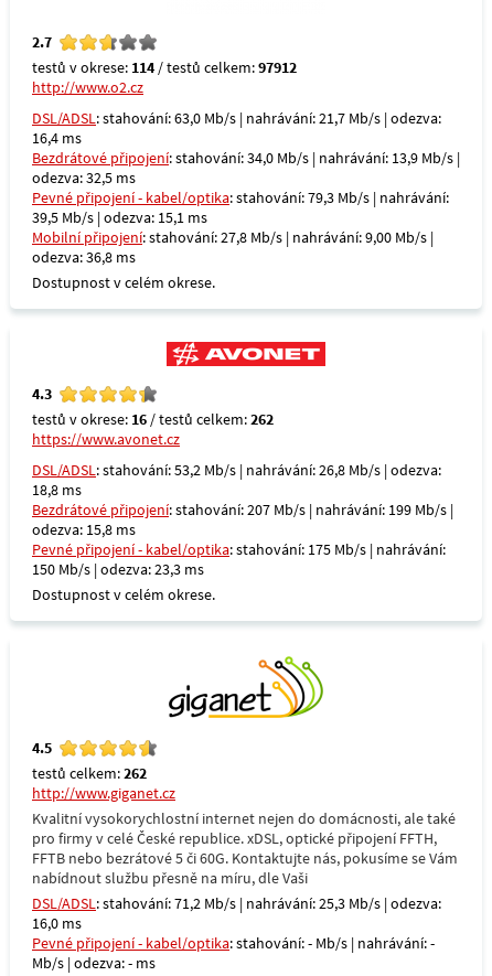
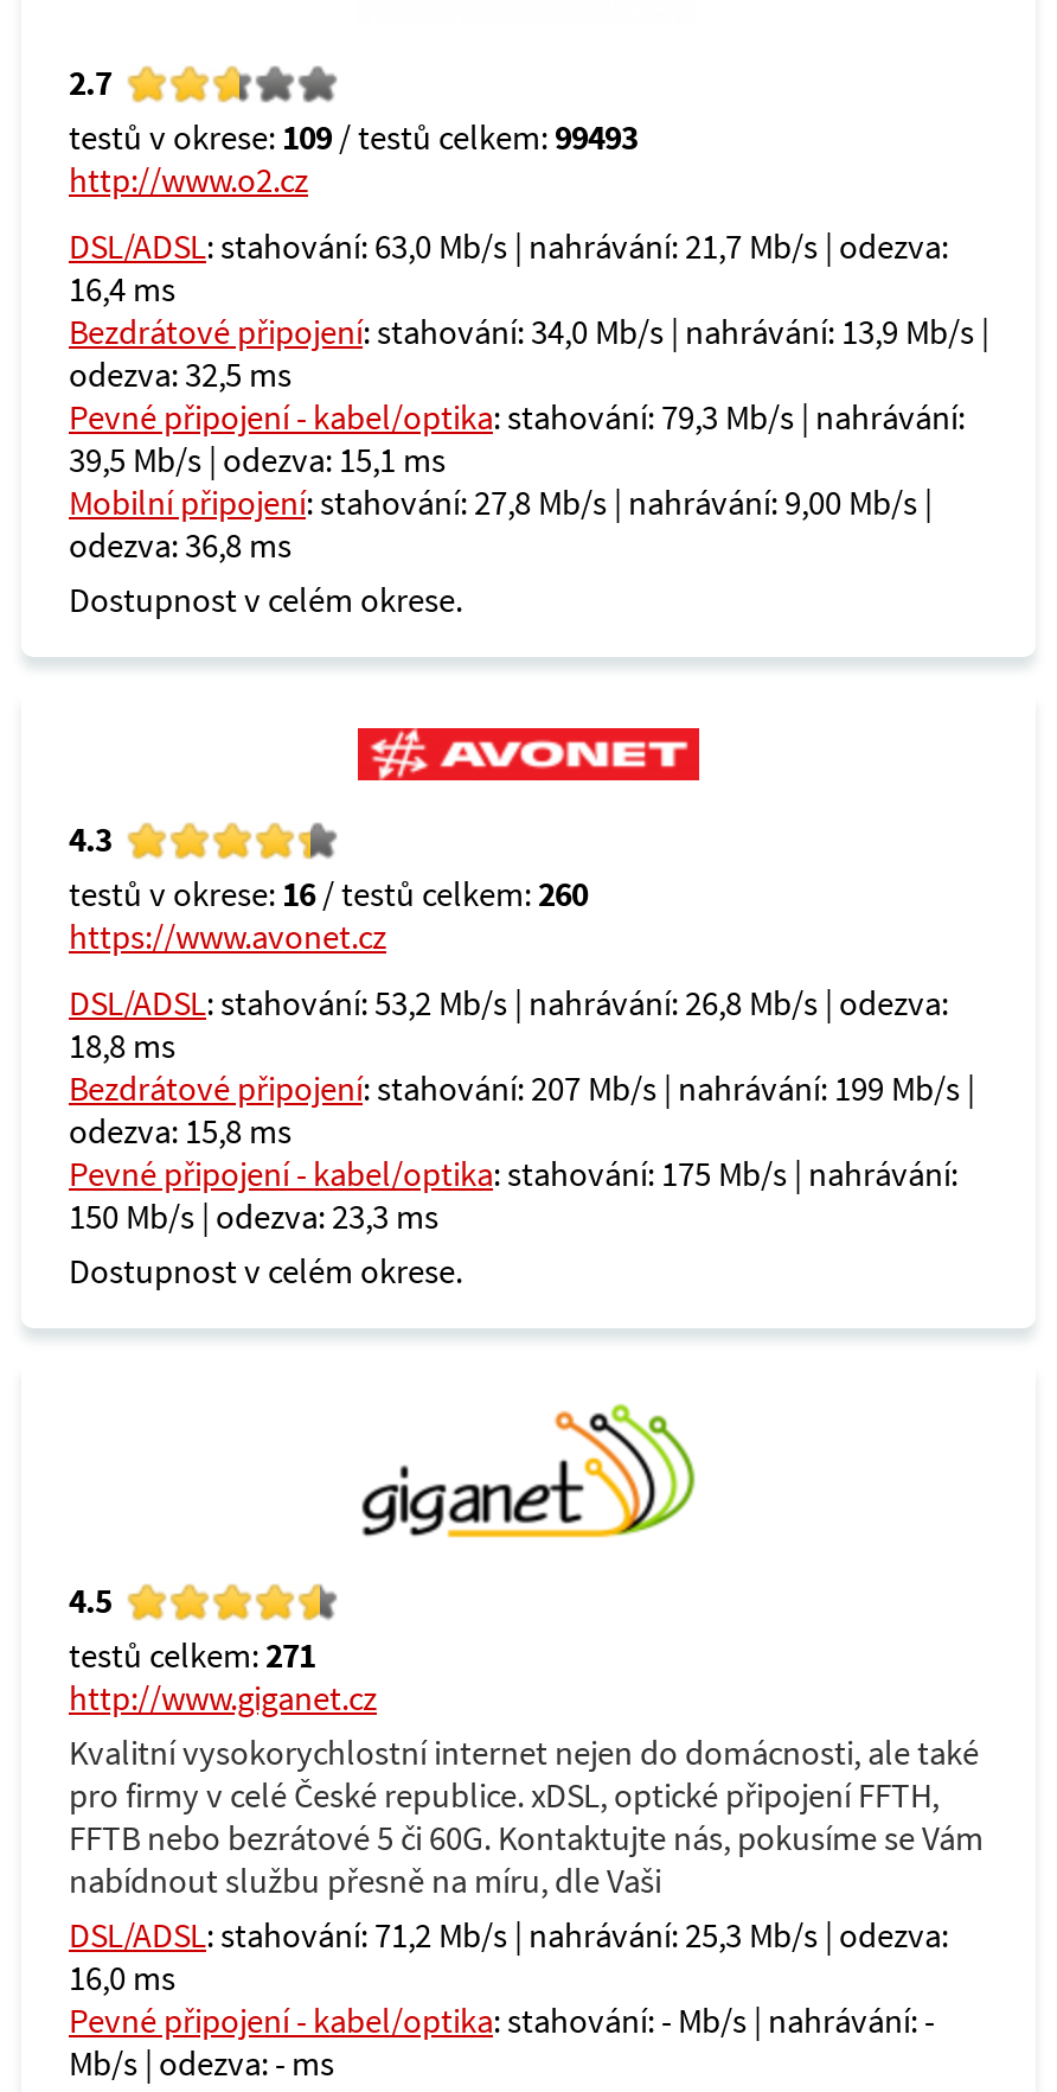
- testů v okrese: 114 / testů celkem: 97912
+ testů v okrese: 109 / testů celkem: 99493

- testů v okrese: 16 / testů celkem: 262
+ testů v okrese: 16 / testů celkem: 260

- testů celkem: 262
+ testů celkem: 271
